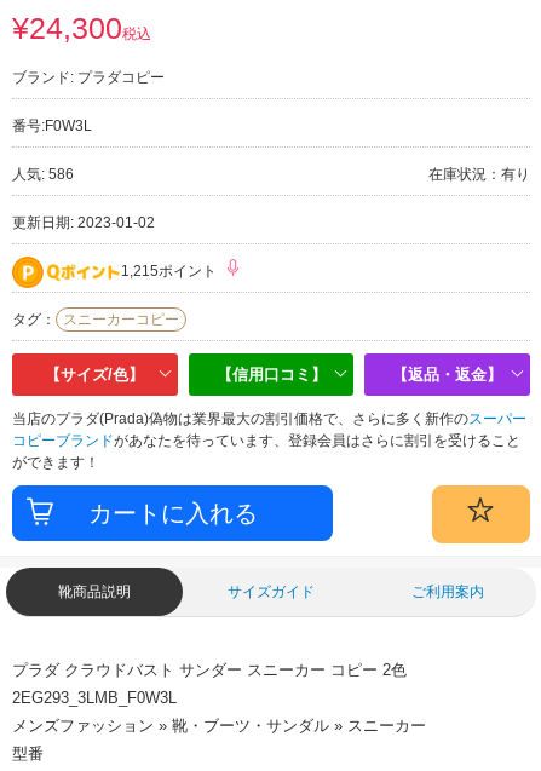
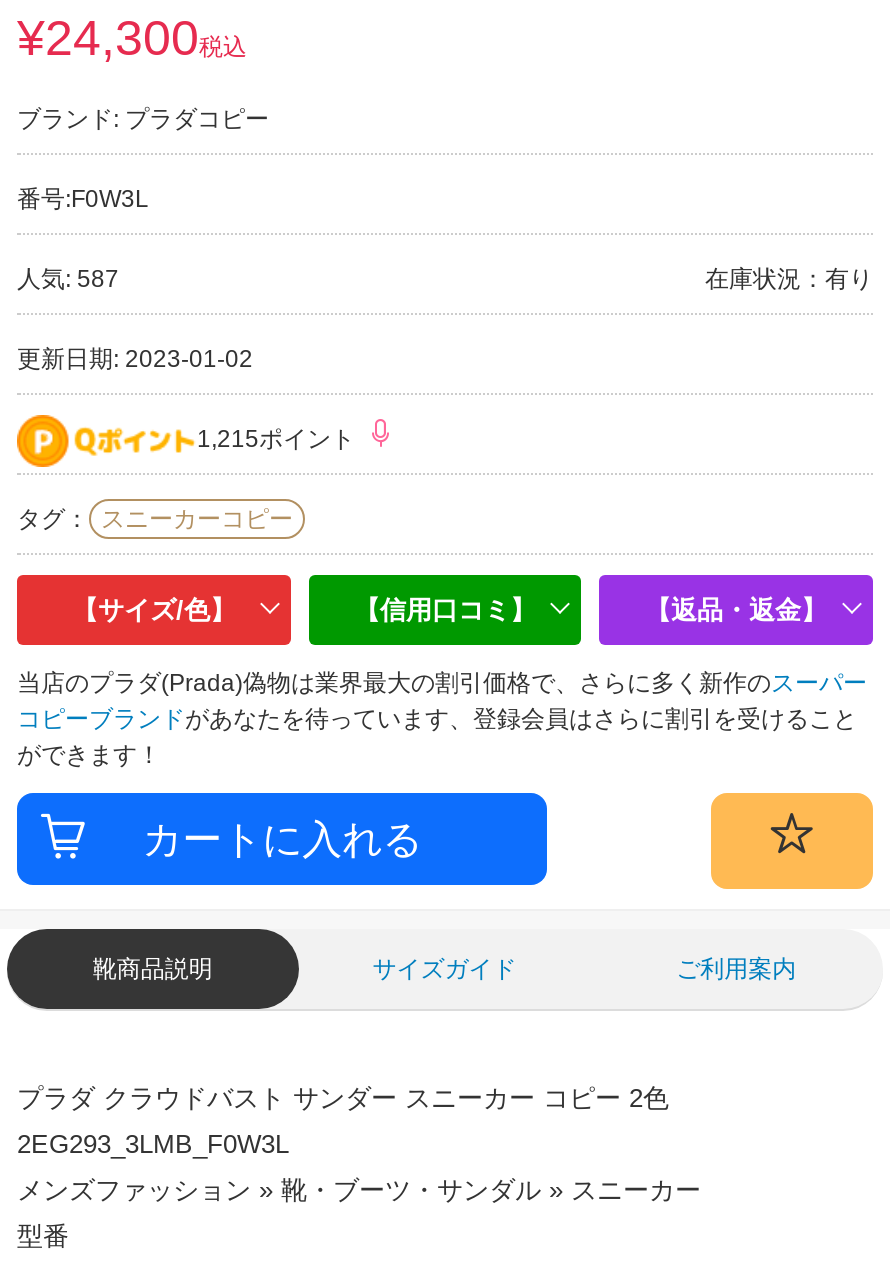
- 人気: 586
+ 人気: 587
